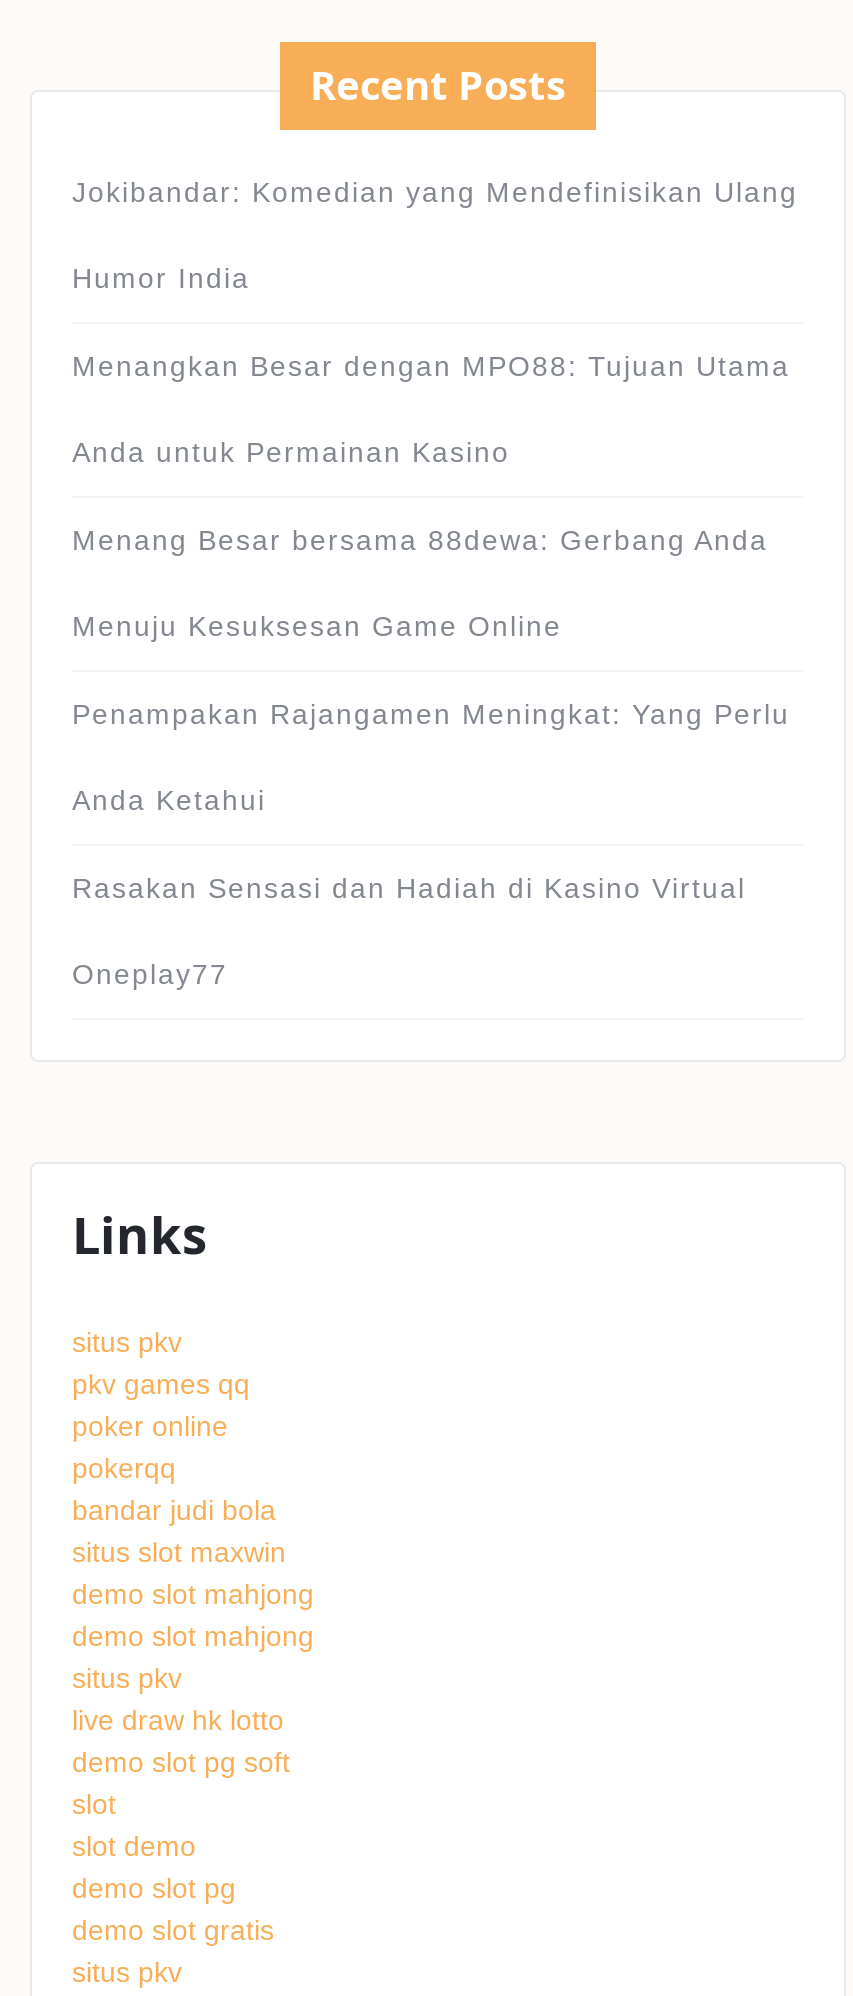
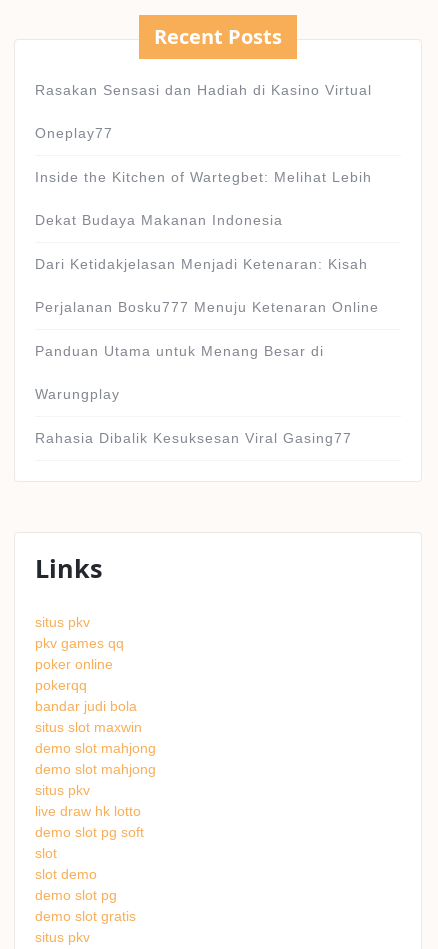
- Jokibandar: Komedian yang Mendefinisikan Ulang
- Humor India
- Menangkan Besar dengan MPO88: Tujuan Utama
- Anda untuk Permainan Kasino
- Menang Besar bersama 88dewa: Gerbang Anda
- Menuju Kesuksesan Game Online
- Penampakan Rajangamen Meningkat: Yang Perlu
- Anda Ketahui

moved up: Rasakan Sensasi dan Hadiah di Kasino Virtual | Oneplay77

+ Inside the Kitchen of Wartegbet: Melihat Lebih
+ Dekat Budaya Makanan Indonesia
+ Dari Ketidakjelasan Menjadi Ketenaran: Kisah
+ Perjalanan Bosku777 Menuju Ketenaran Online
+ Panduan Utama untuk Menang Besar di
+ Warungplay
+ Rahasia Dibalik Kesuksesan Viral Gasing77
